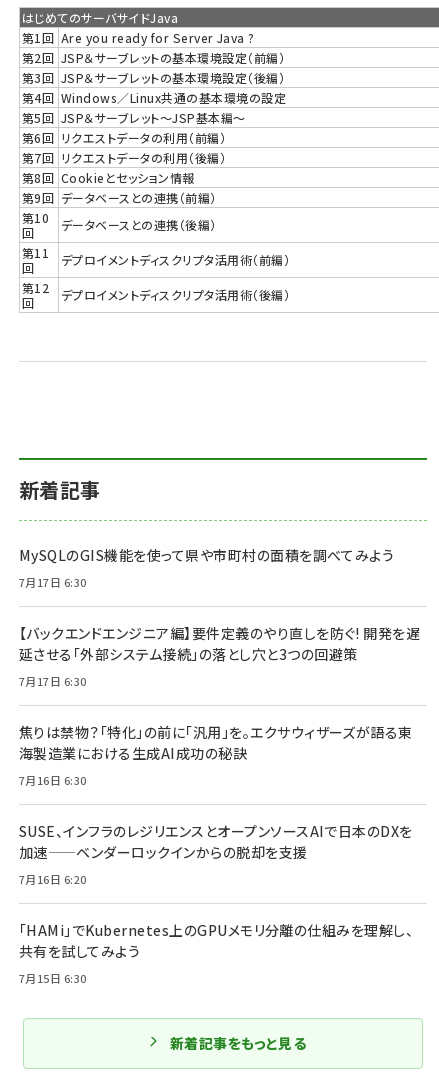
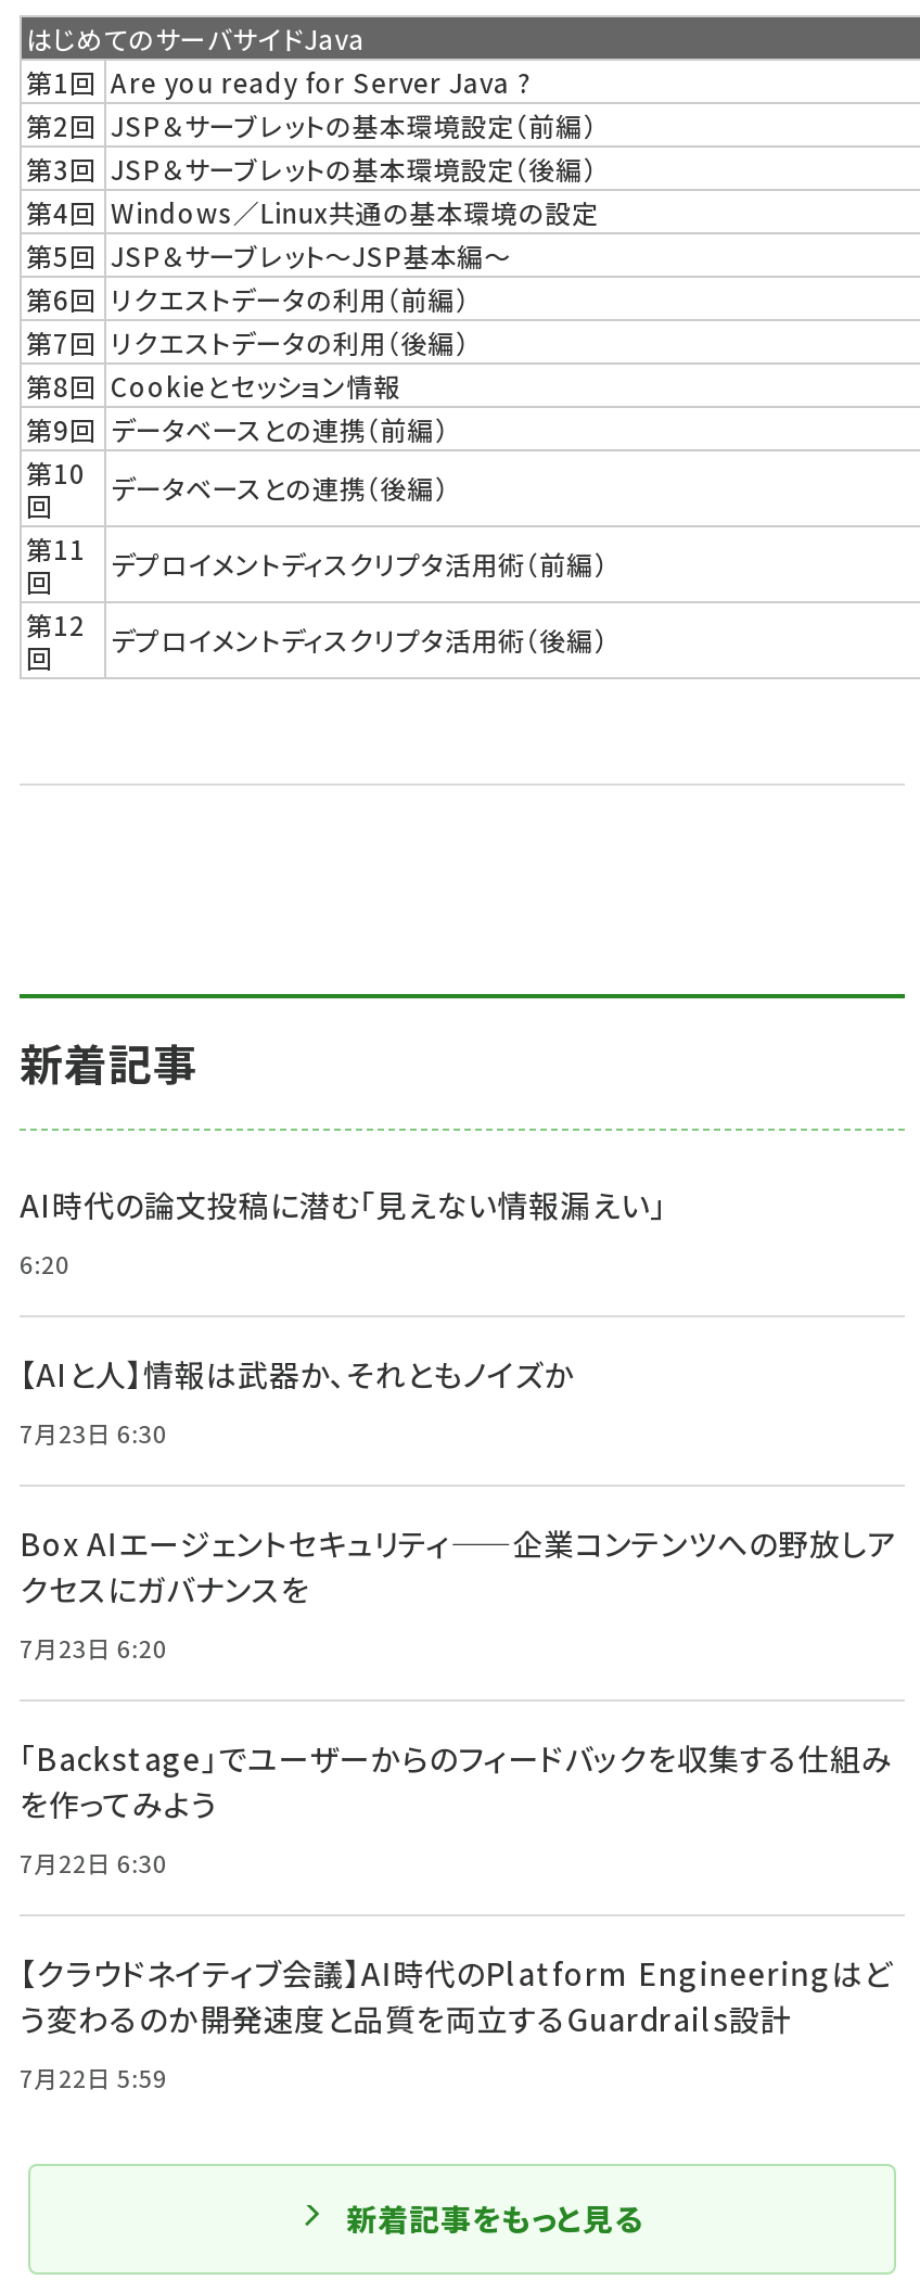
- MySQLのGIS機能を使って県や市町村の面積を調べてみよう
- 7月17日 6:30
+ AI時代の論文投稿に潜む「見えない情報漏えい」
+ 6:20

- 【バックエンドエンジニア編】要件定義のやり直しを防ぐ! 開発を遅
- 延させる「外部システム接続」の落とし穴と3つの回避策
- 7月17日 6:30
+ 【AIと人】情報は武器か、それともノイズか
+ 7月23日 6:30

- 焦りは禁物？「特化」の前に「汎用」を。エクサウィザーズが語る東
- 海製造業における生成AI成功の秘訣
- 7月16日 6:30
+ Box AIエージェントセキュリティ——企業コンテンツへの野放しア
+ クセスにガバナンスを
+ 7月23日 6:20

- SUSE、インフラのレジリエンスとオープンソースAIで日本のDXを
- 加速——ベンダーロックインからの脱却を支援
- 7月16日 6:20
+ 「Backstage」でユーザーからのフィードバックを収集する仕組み
+ を作ってみよう
+ 7月22日 6:30

- 「HAMi」でKubernetes上のGPUメモリ分離の仕組みを理解し、
- 共有を試してみよう
- 7月15日 6:30
+ 【クラウドネイティブ会議】AI時代のPlatform Engineeringはど
+ う変わるのか――開発速度と品質を両立するGuardrails設計
+ 7月22日 5:59
